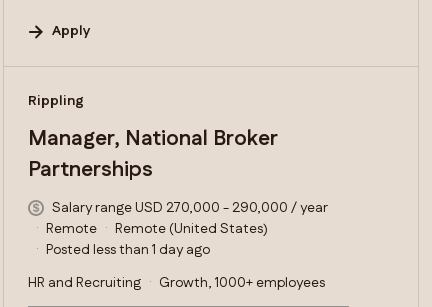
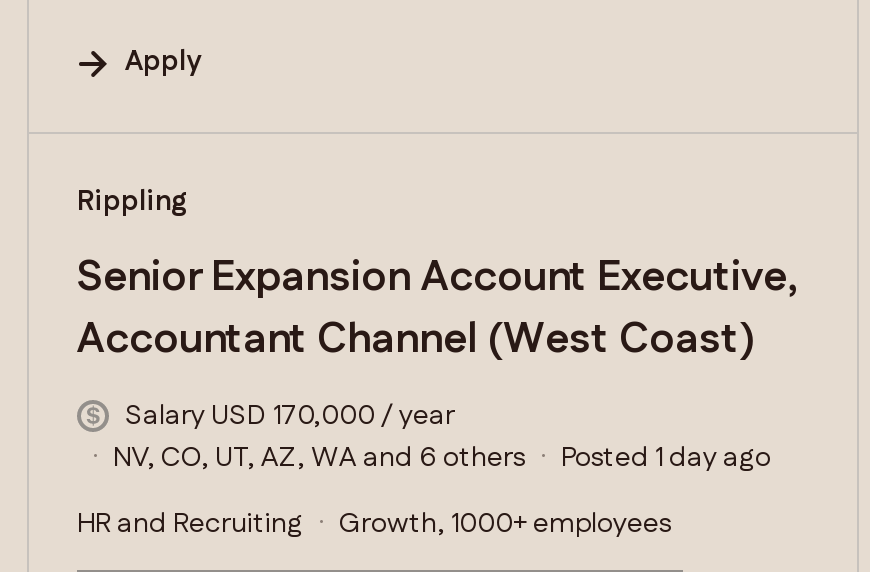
- Manager, National Broker
- Partnerships
- Salary range USD 270,000 - 290,000 / year
- Remote
- Remote (United States)
- Posted less than 1 day ago
+ Senior Expansion Account Executive,
+ Accountant Channel (West Coast)
+ Salary USD 170,000 / year
+ NV, CO, UT, AZ, WA and 6 others
+ Posted 1 day ago
